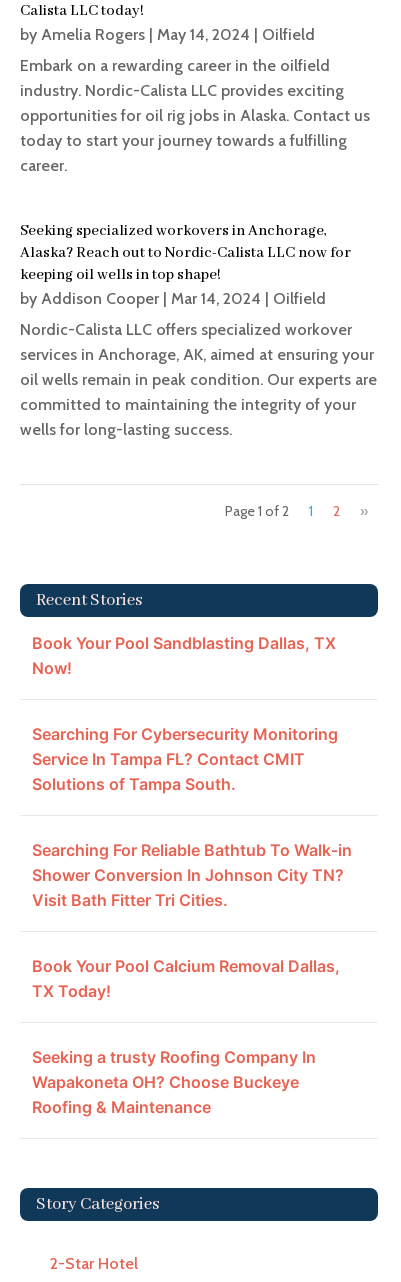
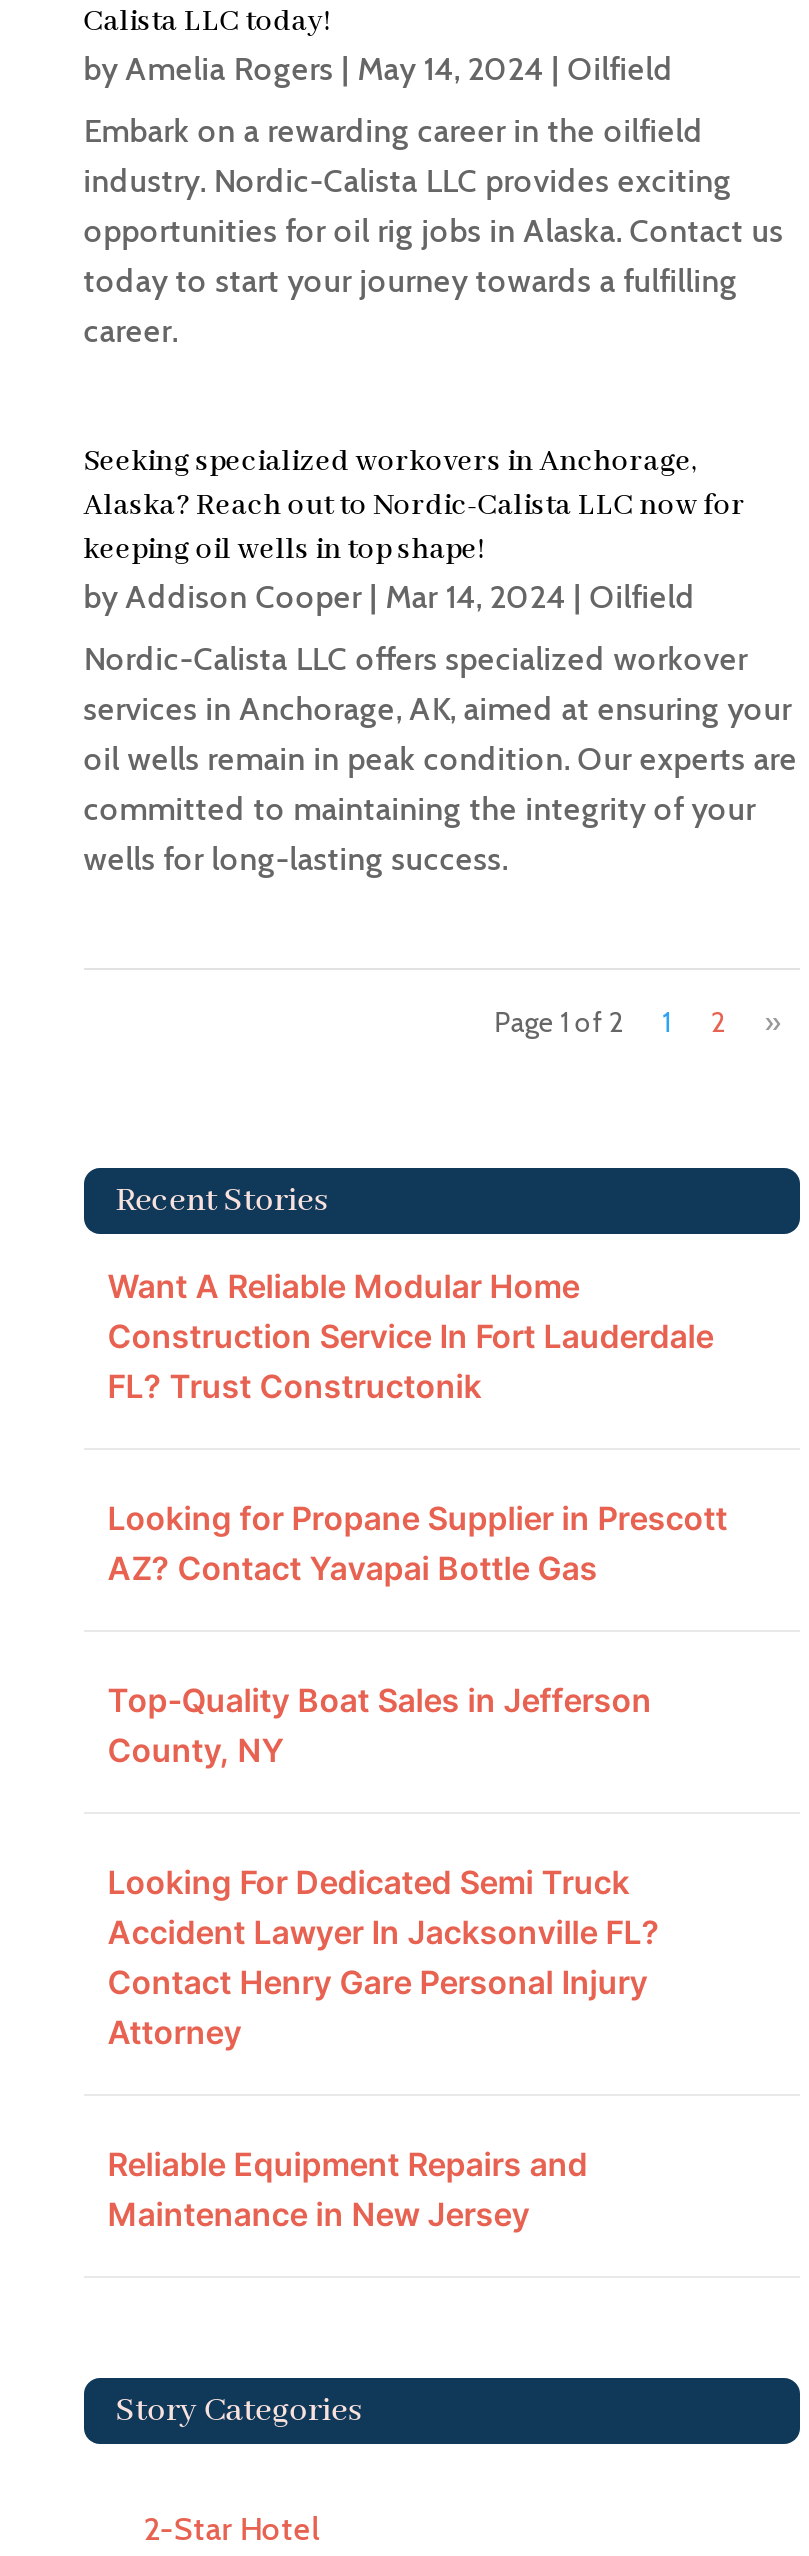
- Book Your Pool Sandblasting Dallas, TX
- Now!
+ Want A Reliable Modular Home
+ Construction Service In Fort Lauderdale
+ FL? Trust Constructonik

- Searching For Cybersecurity Monitoring
- Service In Tampa FL? Contact CMIT
- Solutions of Tampa South.
+ Looking for Propane Supplier in Prescott
+ AZ? Contact Yavapai Bottle Gas

- Searching For Reliable Bathtub To Walk-in
- Shower Conversion In Johnson City TN?
- Visit Bath Fitter Tri Cities.
+ Top-Quality Boat Sales in Jefferson
+ County, NY

- Book Your Pool Calcium Removal Dallas,
- TX Today!
+ Looking For Dedicated Semi Truck
+ Accident Lawyer In Jacksonville FL?
+ Contact Henry Gare Personal Injury
+ Attorney

- Seeking a trusty Roofing Company In
- Wapakoneta OH? Choose Buckeye
- Roofing & Maintenance
+ Reliable Equipment Repairs and
+ Maintenance in New Jersey
